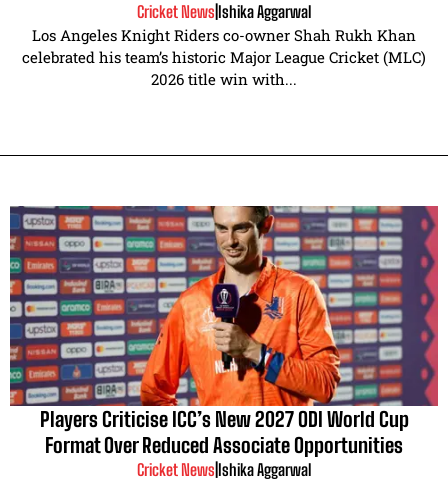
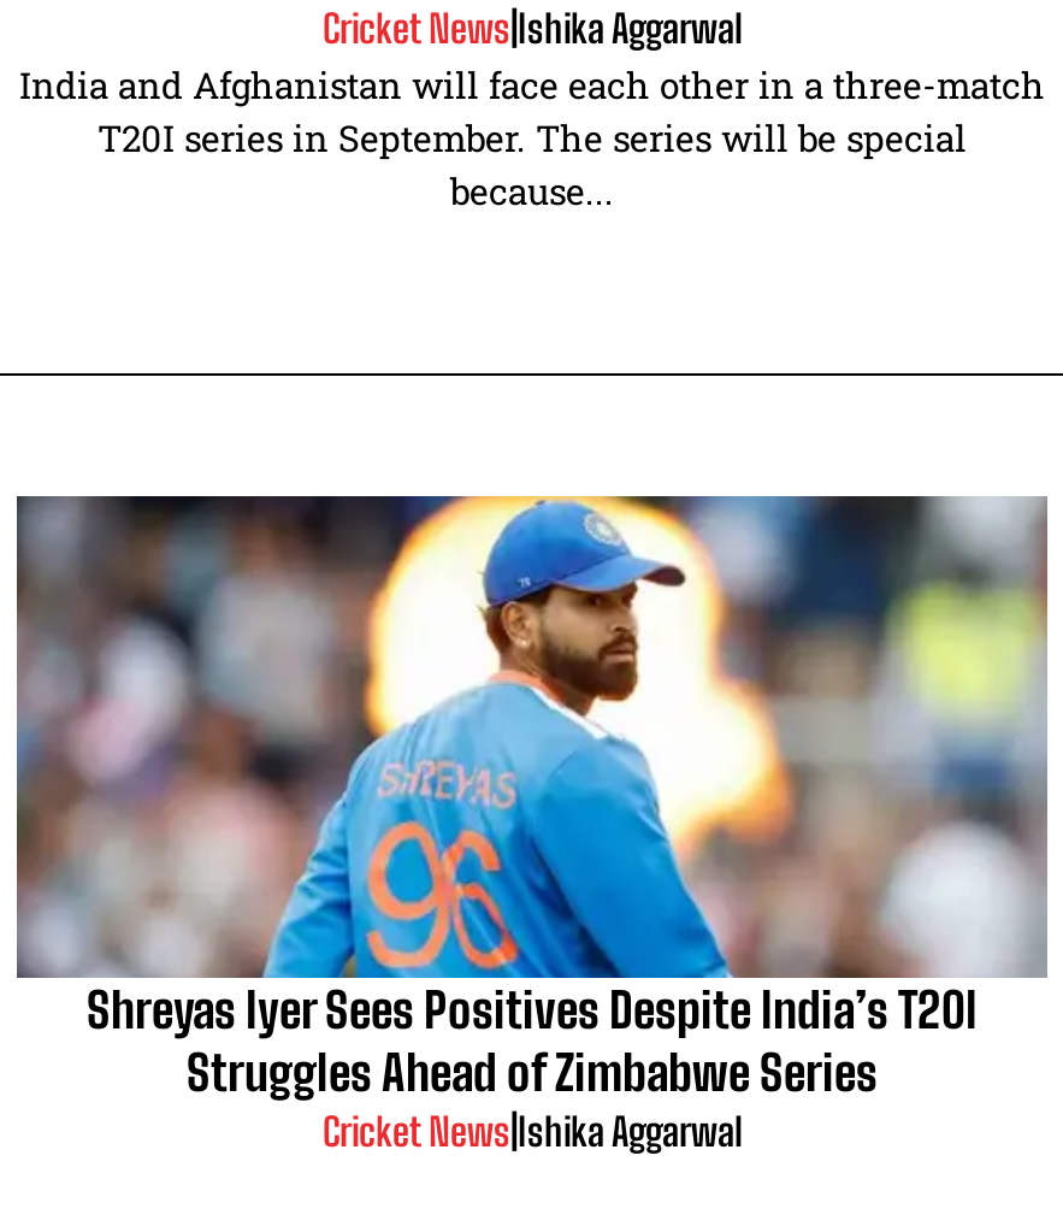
- Los Angeles Knight Riders co-owner Shah Rukh Khan
- celebrated his team’s historic Major League Cricket (MLC)
- 2026 title win with...
+ India and Afghanistan will face each other in a three-match
+ T20I series in September. The series will be special
+ because...

- [image]
- Players Criticise ICC’s New 2027 ODI World Cup
- Format Over Reduced Associate Opportunities
+ [image]
+ Shreyas Iyer Sees Positives Despite India’s T20I
+ Struggles Ahead of Zimbabwe Series
